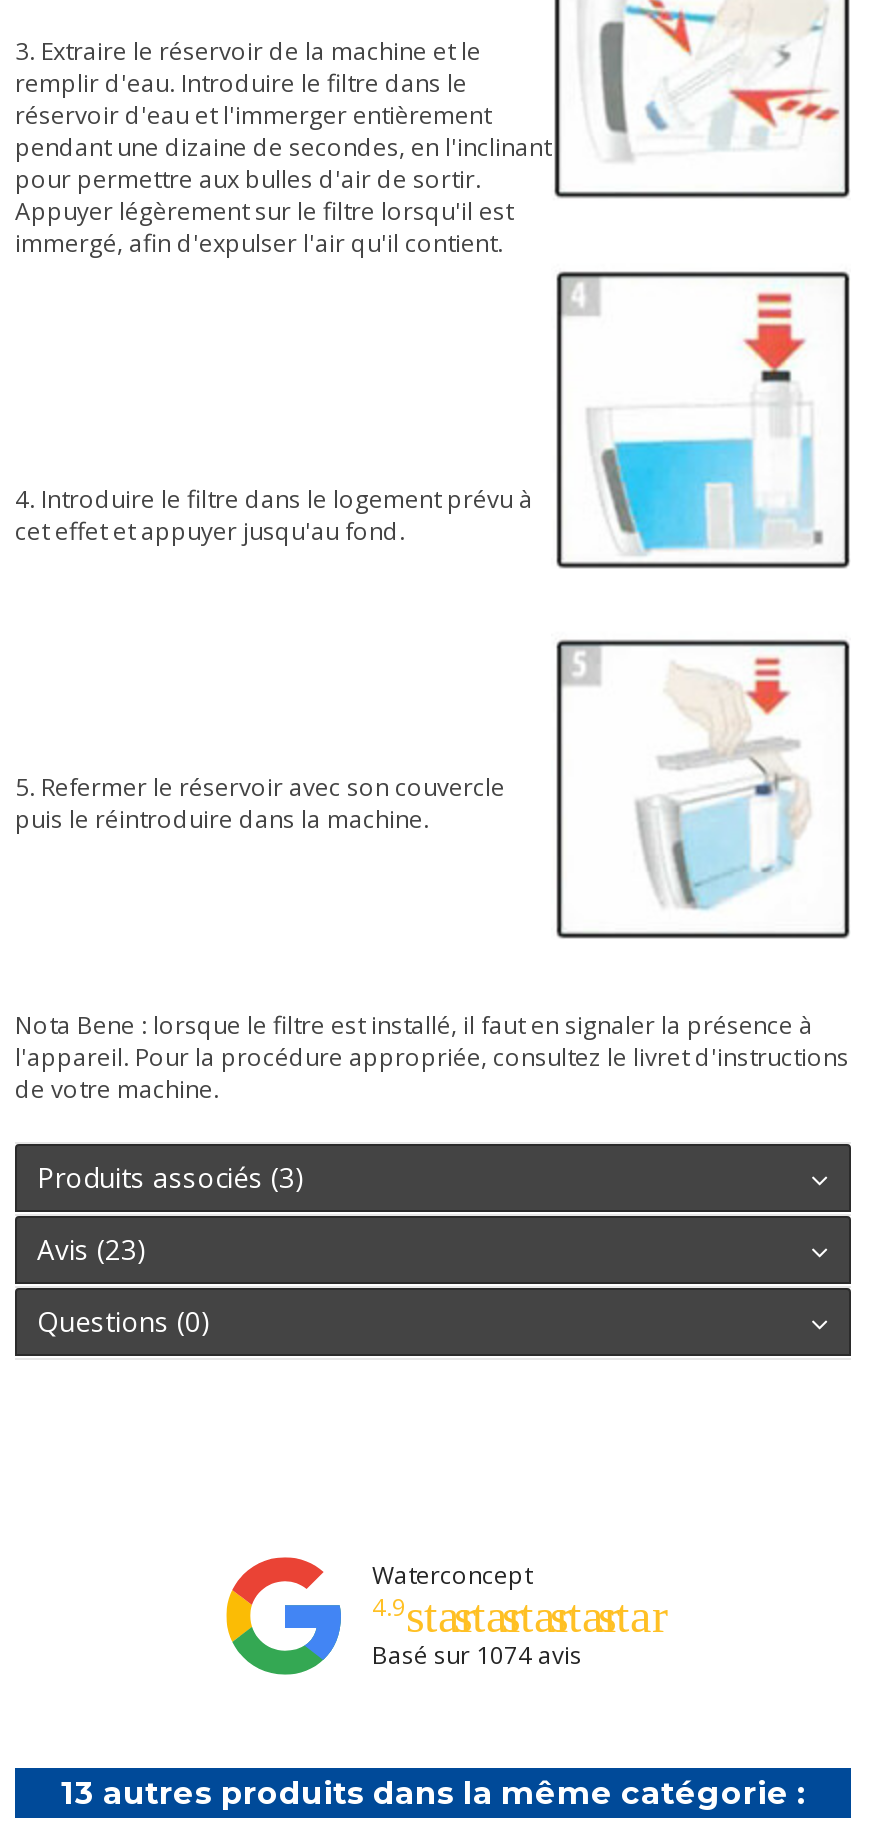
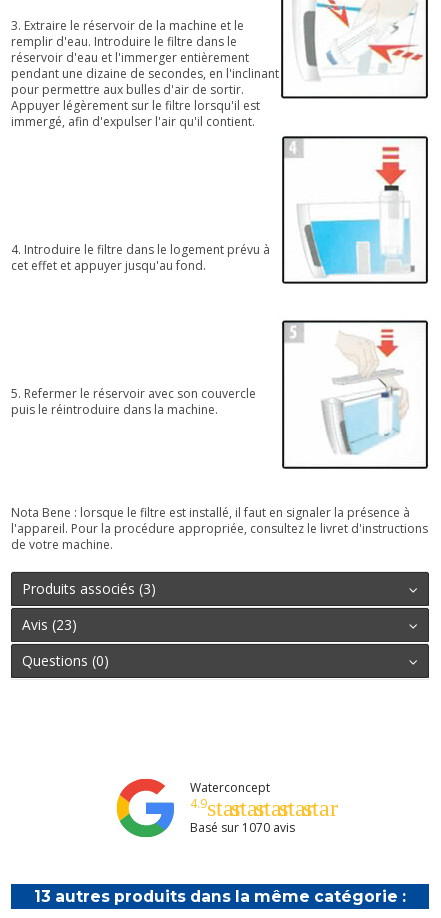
- Basé sur 1074 avis
+ Basé sur 1070 avis
